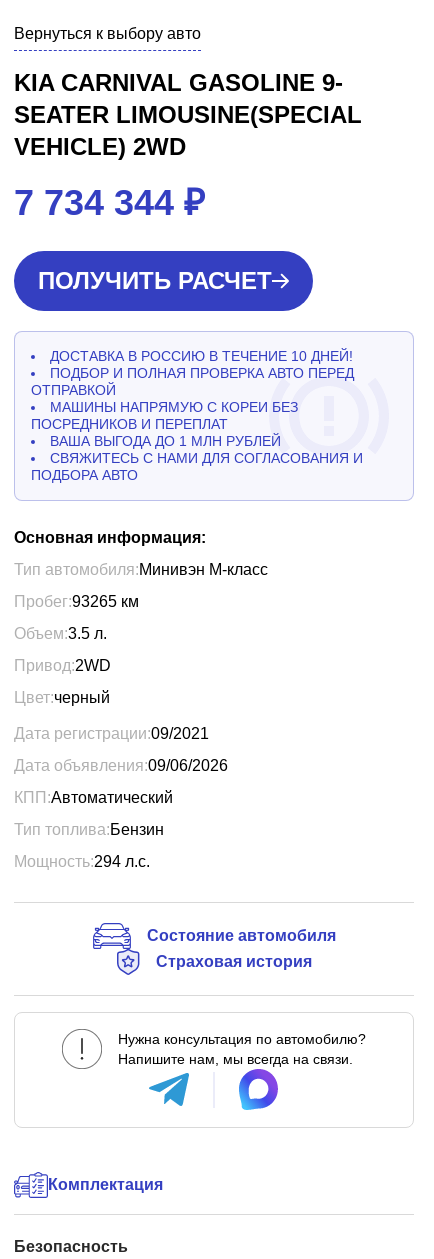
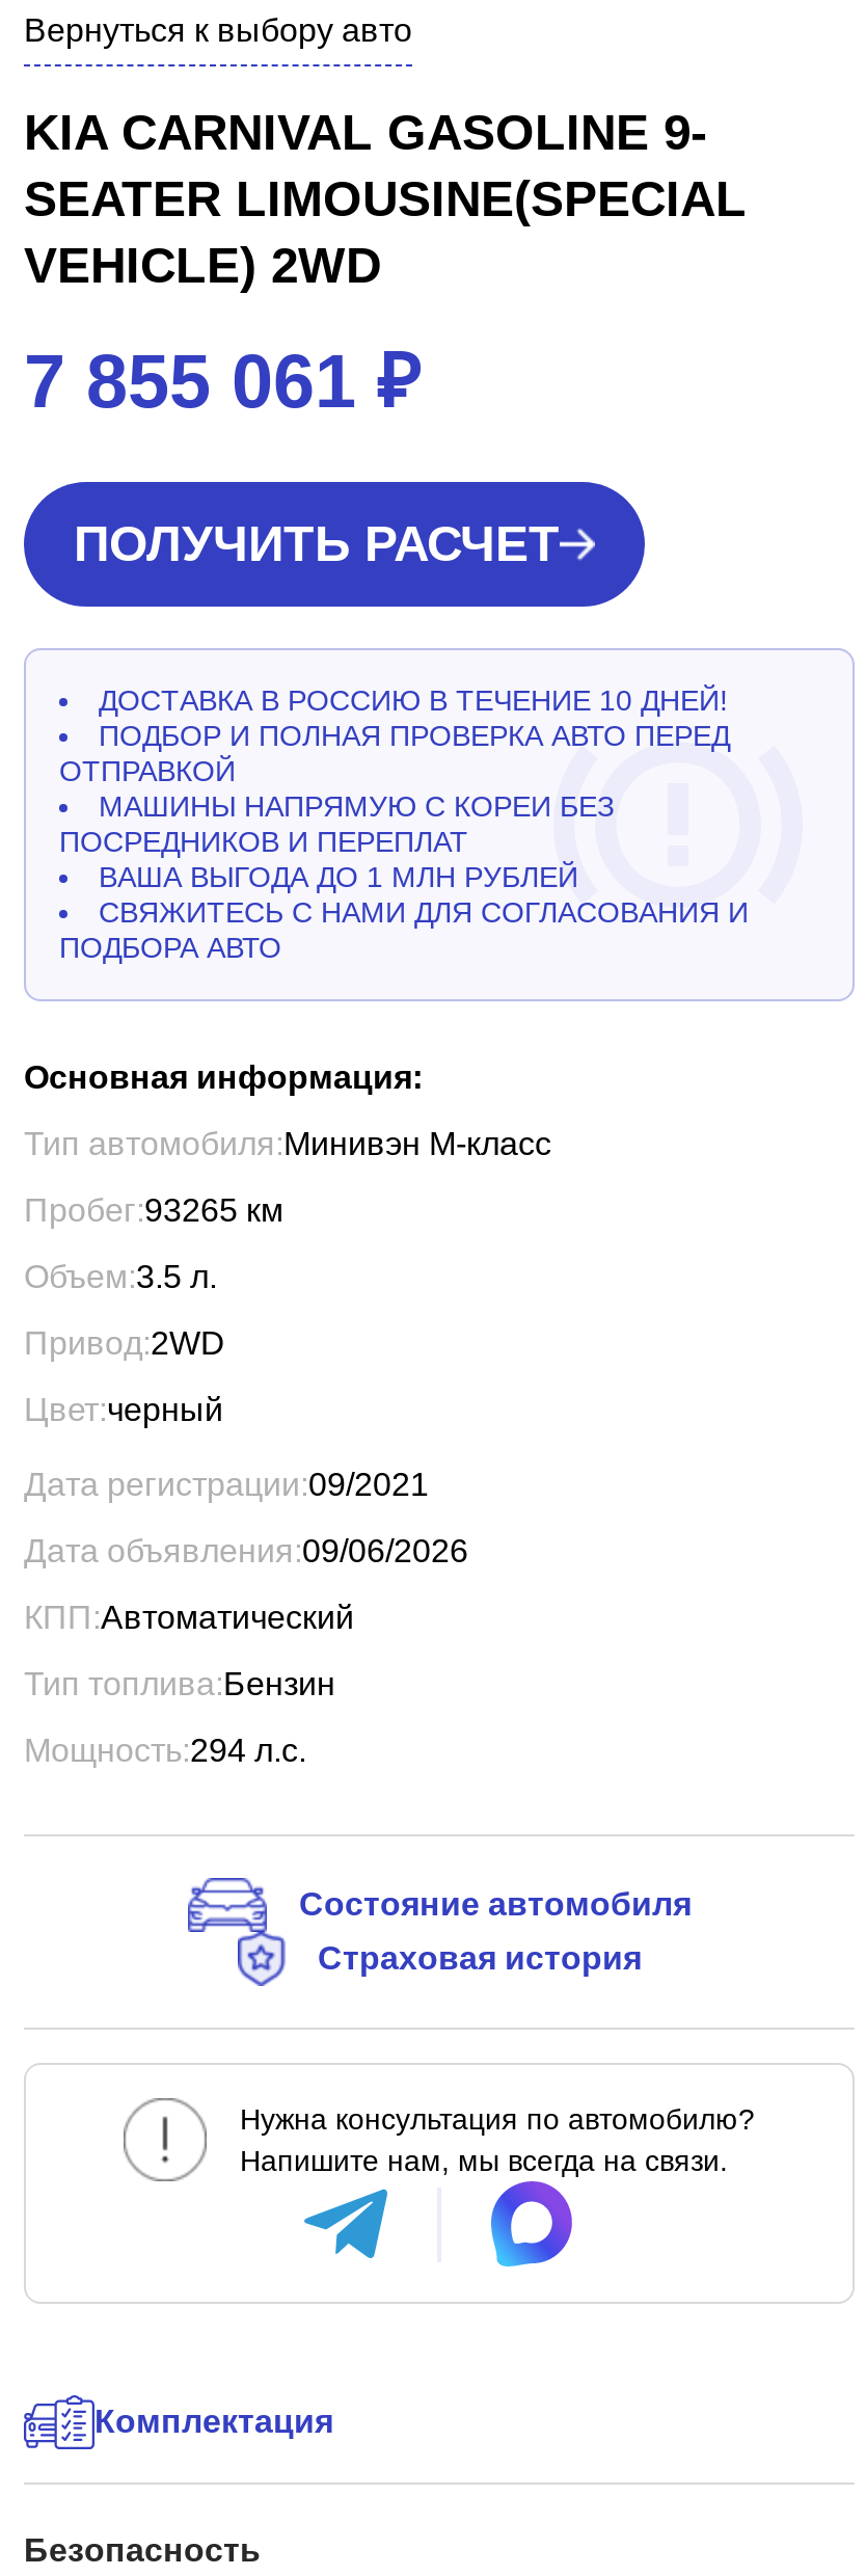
- 7 734 344 ₽
+ 7 855 061 ₽
